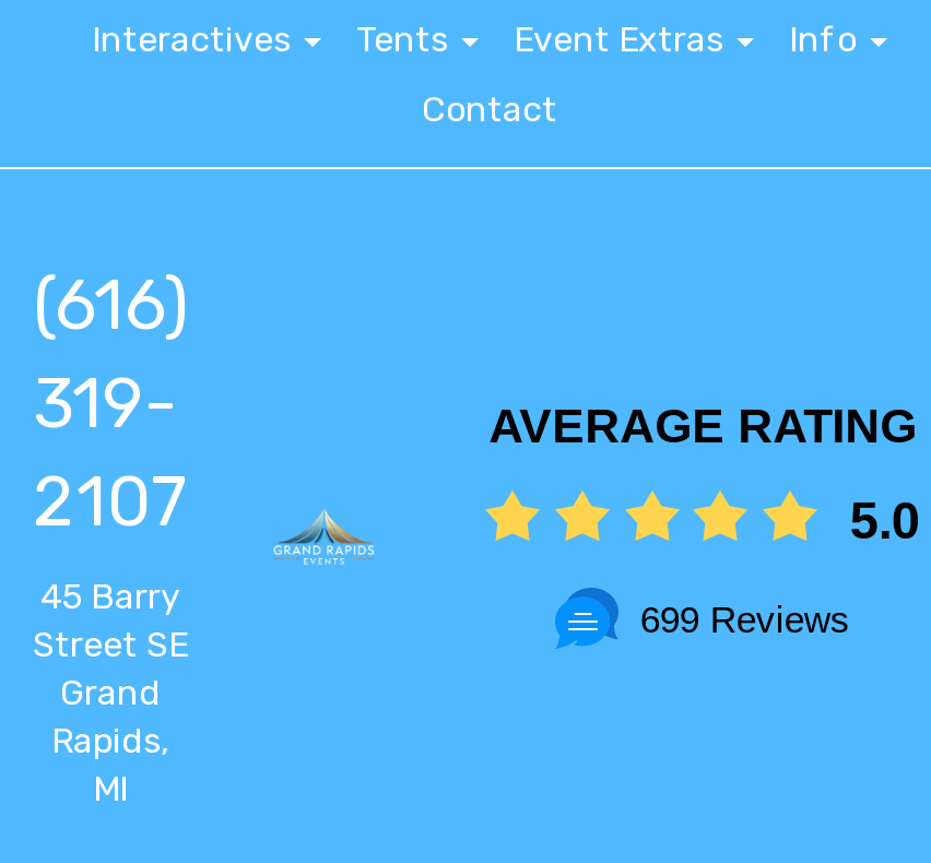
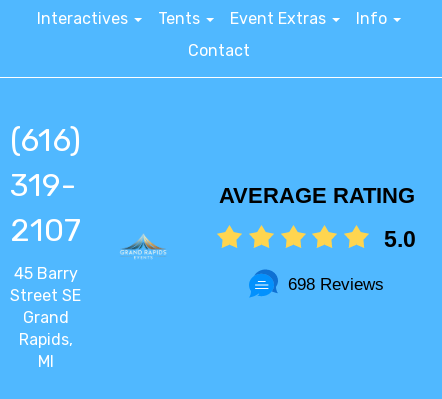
- 699 Reviews
+ 698 Reviews
